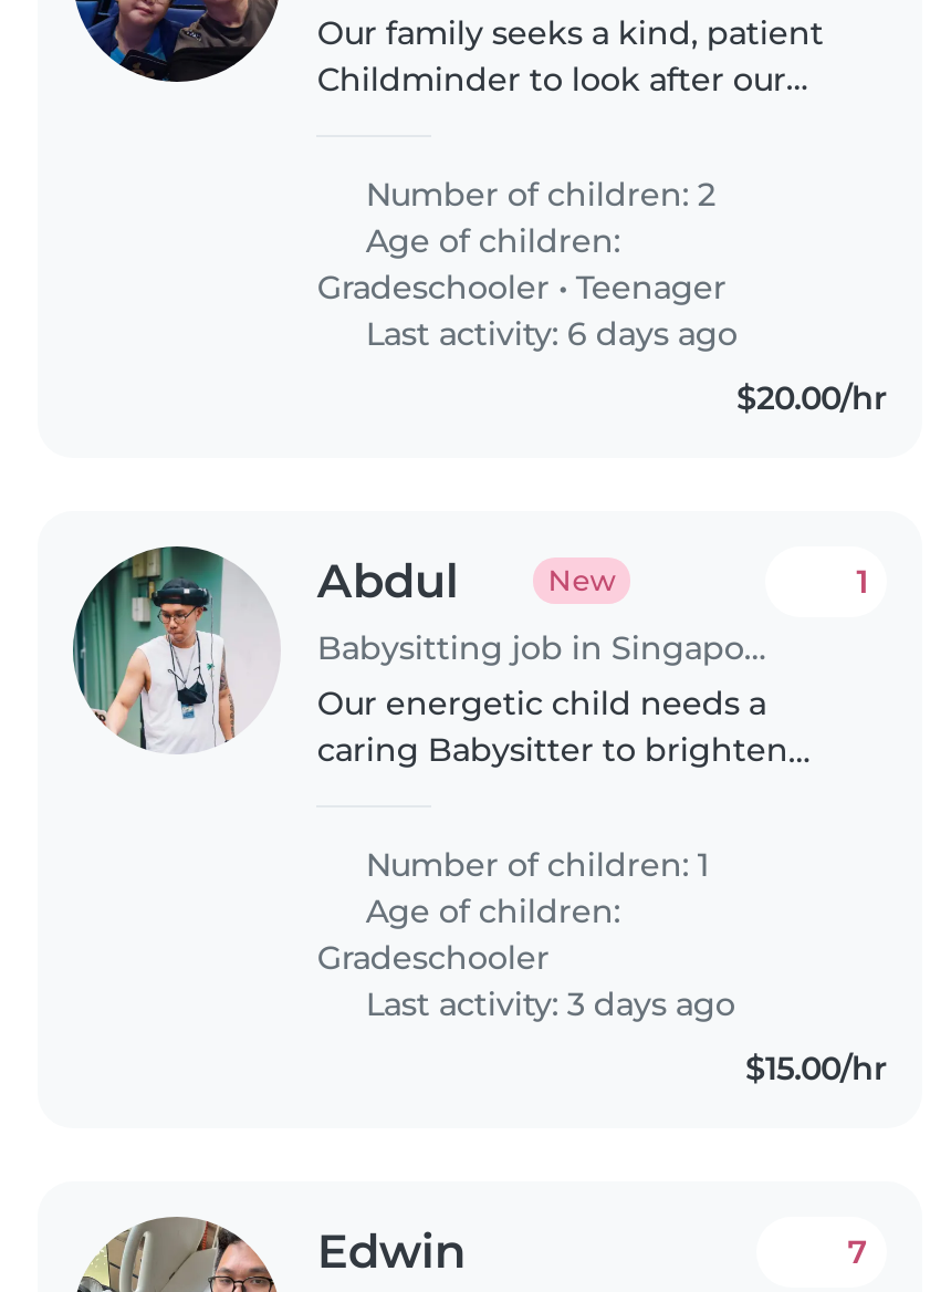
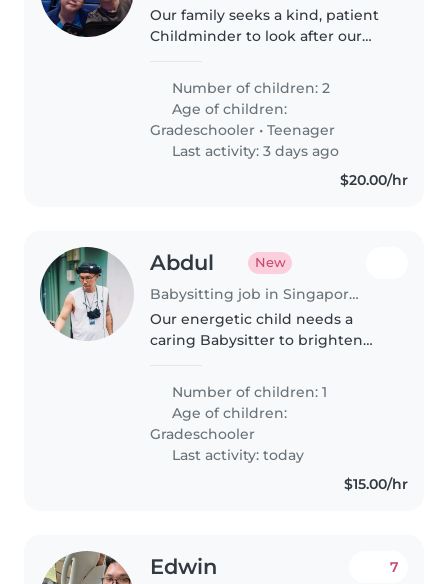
- Last activity: 6 days ago

- 1

moved up: Last activity: 3 days ago

+ Last activity: today
